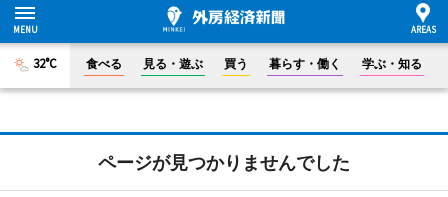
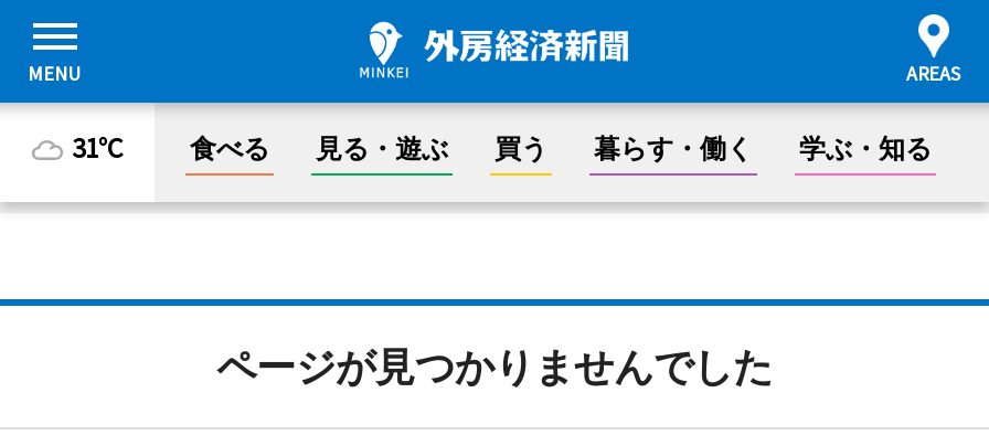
- 32°C 食べる 見る・遊ぶ 買う 暮らす・働く 学ぶ・知る
+ 31°C 食べる 見る・遊ぶ 買う 暮らす・働く 学ぶ・知る
